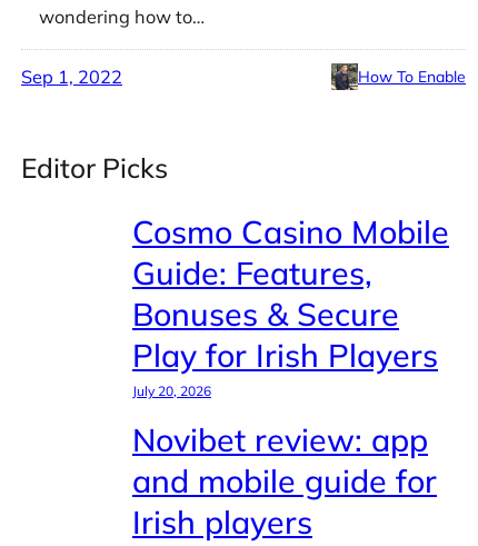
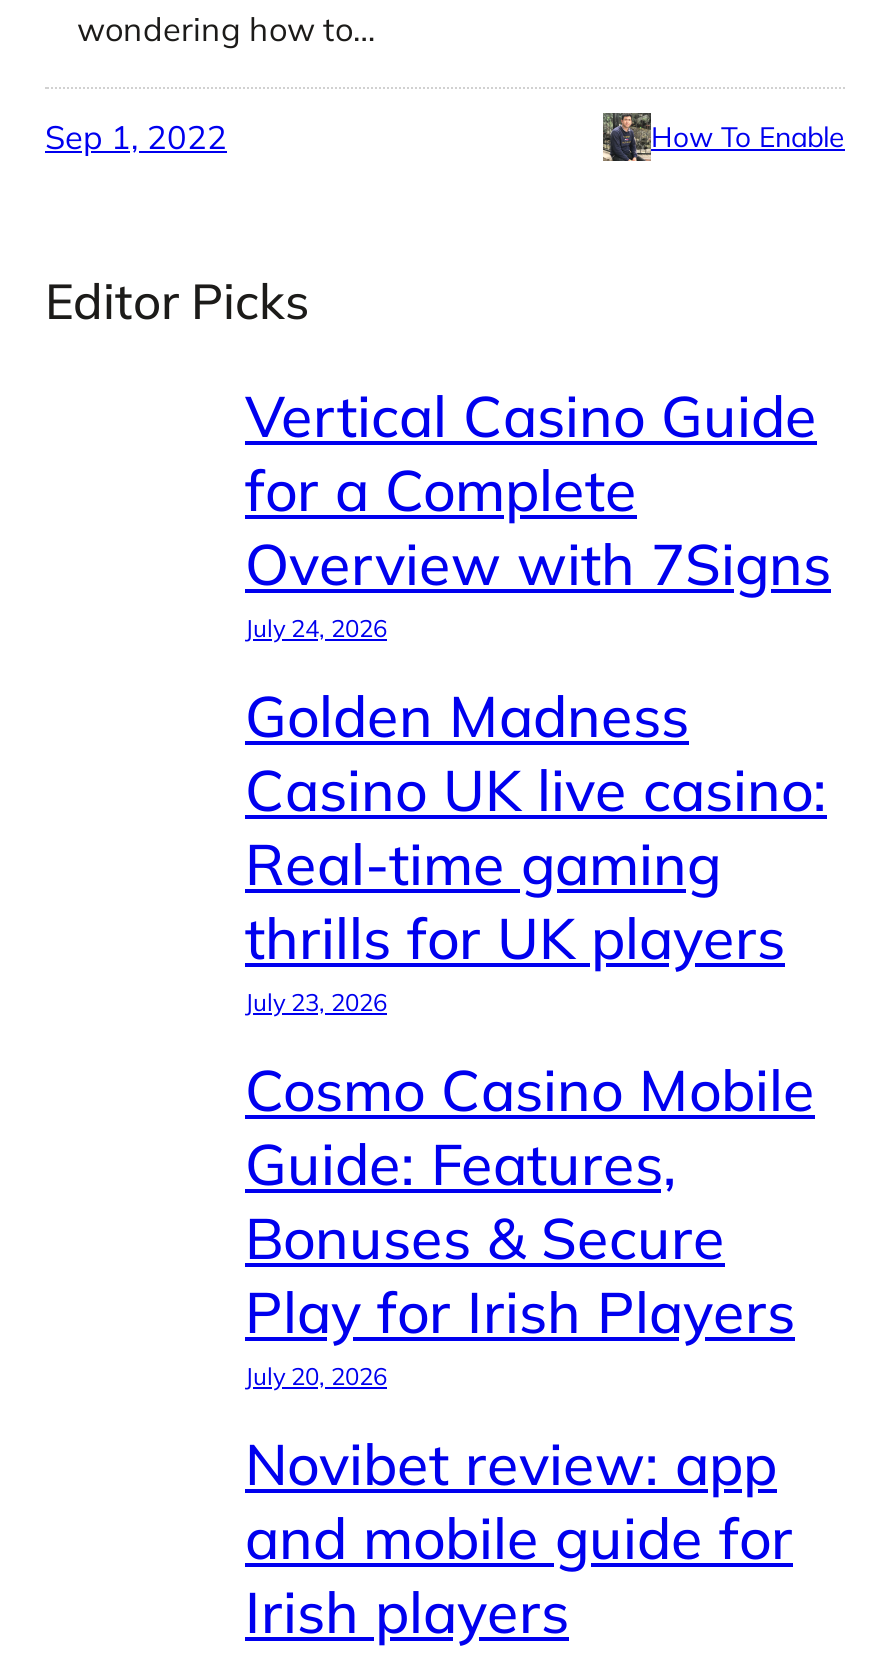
+ Vertical Casino Guide
+ for a Complete
+ Overview with 7Signs
+ July 24, 2026
+ Golden Madness
+ Casino UK live casino:
+ Real-time gaming
+ thrills for UK players
+ July 23, 2026
